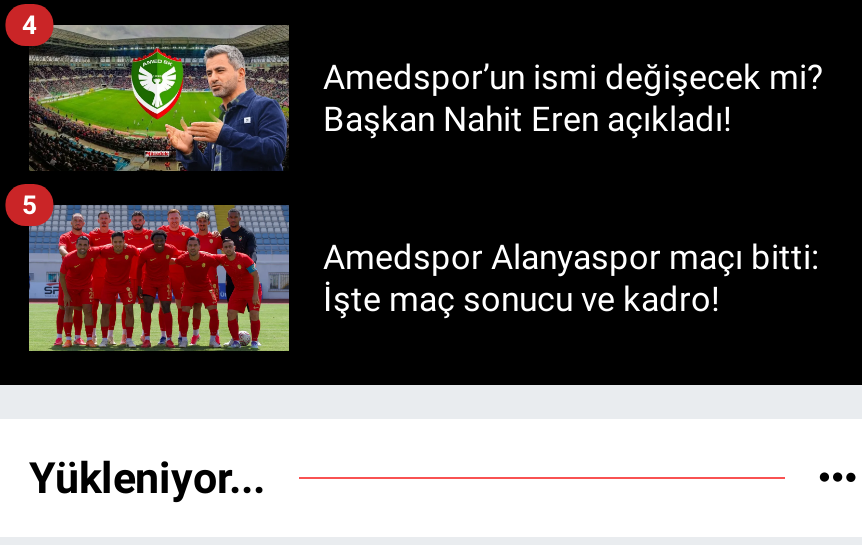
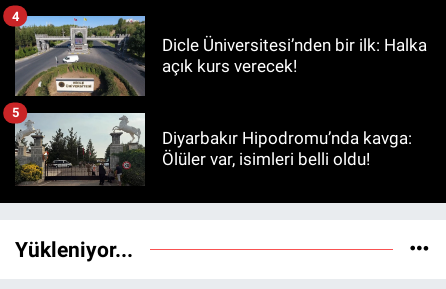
- [image]
- Amedspor’un ismi değişecek mi?
- Başkan Nahit Eren açıkladı!
+ [image]
+ Dicle Üniversitesi’nden bir ilk: Halka
+ açık kurs verecek!

- [image]
- Amedspor Alanyaspor maçı bitti:
- İşte maç sonucu ve kadro!
+ [image]
+ Diyarbakır Hipodromu’nda kavga:
+ Ölüler var, isimleri belli oldu!
